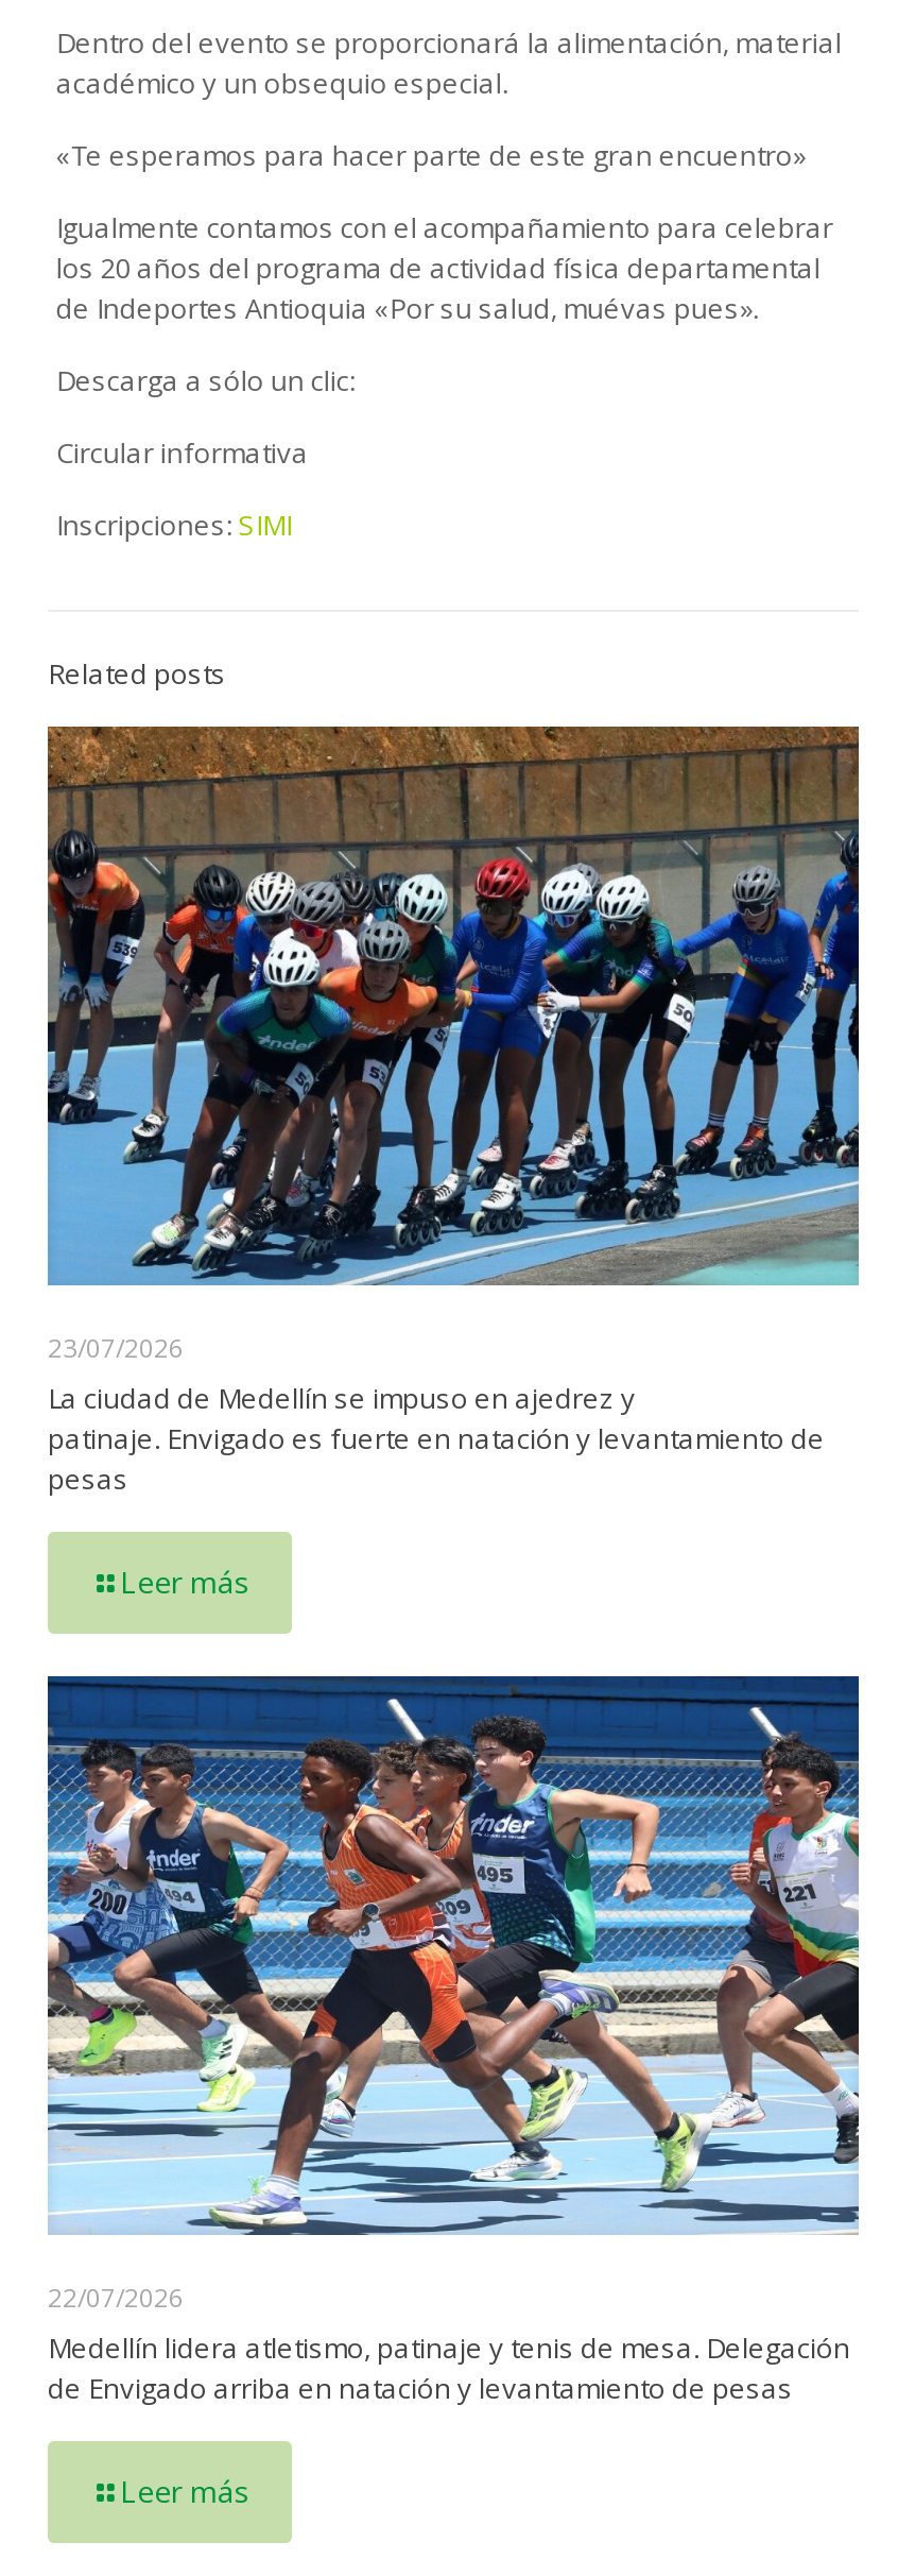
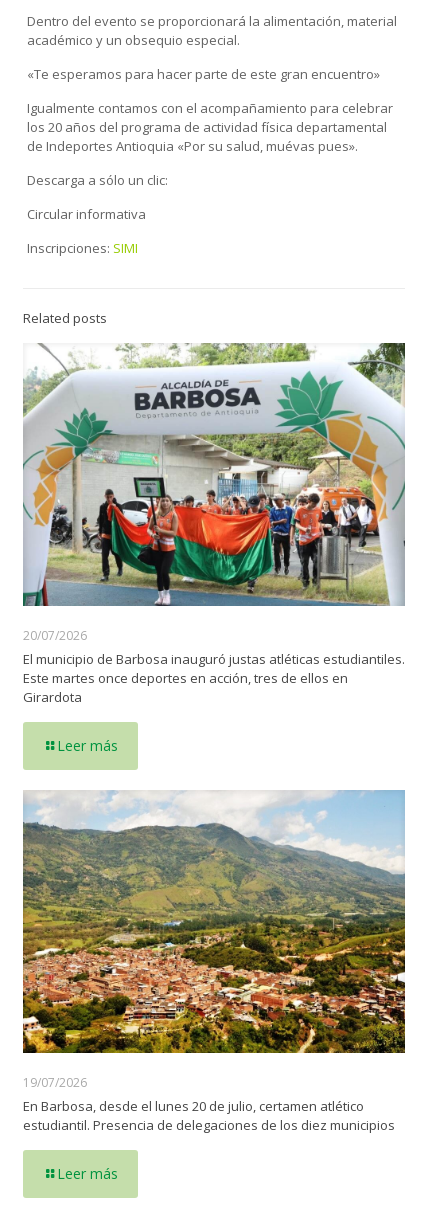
- [image]
- 23/07/2026
- La ciudad de Medellín se impuso en ajedrez y
- patinaje. Envigado es fuerte en natación y levantamiento de
- pesas
+ [image]
+ 20/07/2026
+ El municipio de Barbosa inauguró justas atléticas estudiantiles.
+ Este martes once deportes en acción, tres de ellos en
+ Girardota

- [image]
- 22/07/2026
- Medellín lidera atletismo, patinaje y tenis de mesa. Delegación
- de Envigado arriba en natación y levantamiento de pesas
+ [image]
+ 19/07/2026
+ En Barbosa, desde el lunes 20 de julio, certamen atlético
+ estudiantil. Presencia de delegaciones de los diez municipios
